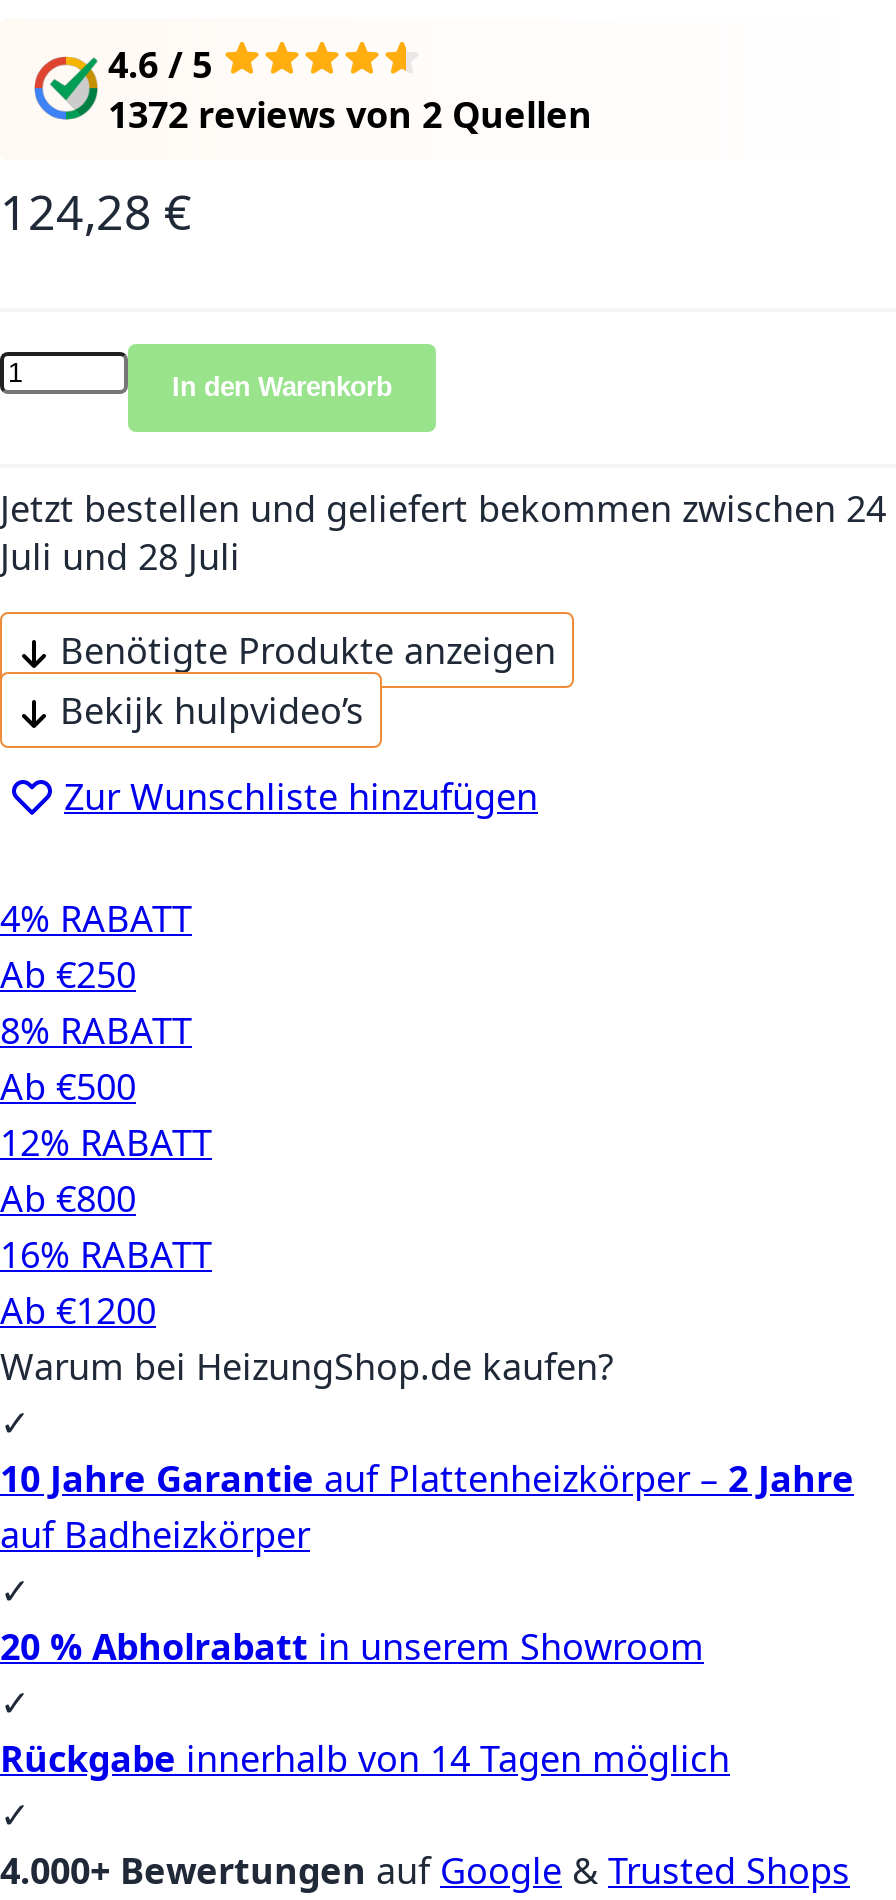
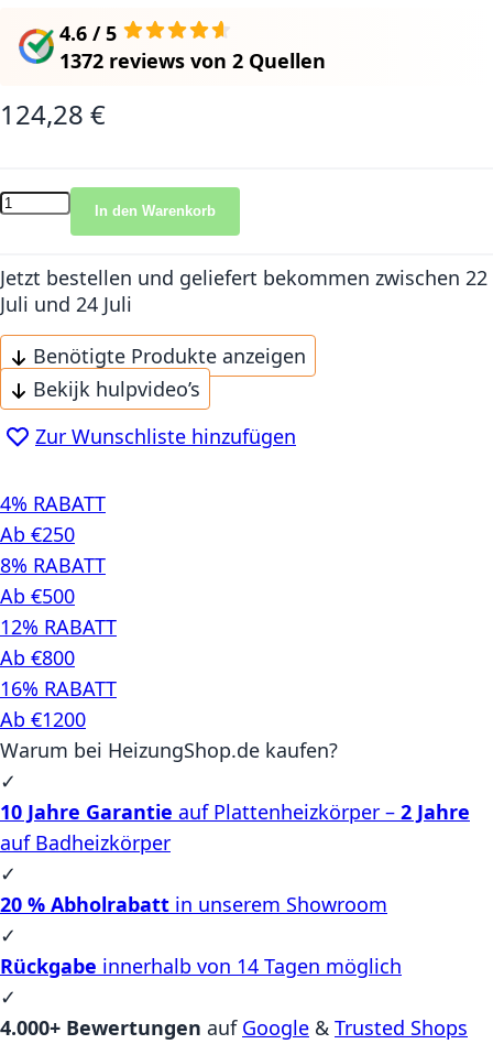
- Jetzt bestellen und geliefert bekommen zwischen 24
+ Jetzt bestellen und geliefert bekommen zwischen 22

- Juli und 28 Juli
+ Juli und 24 Juli
